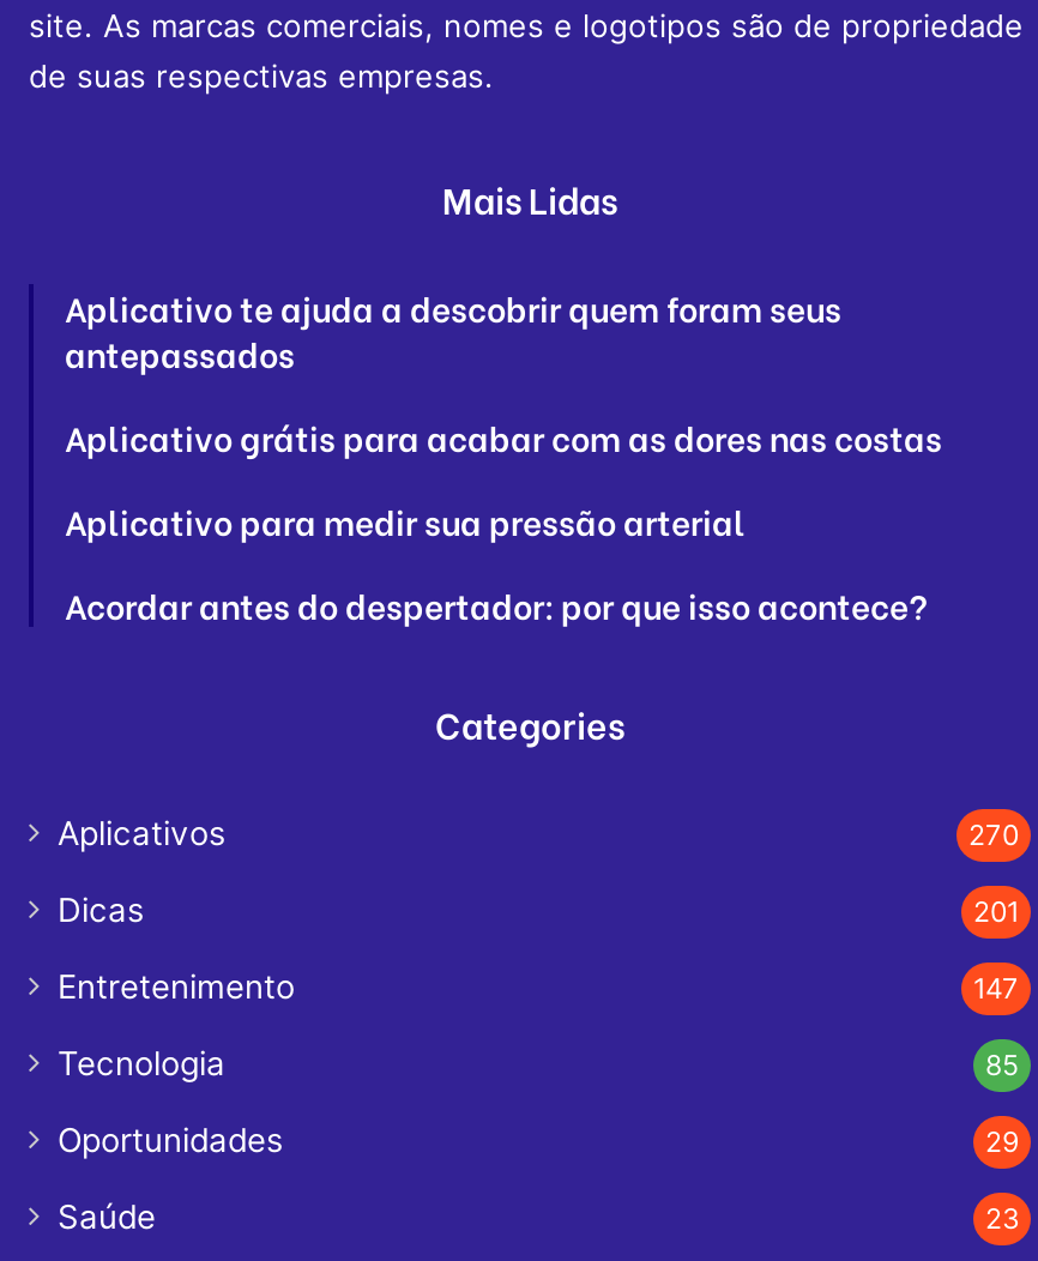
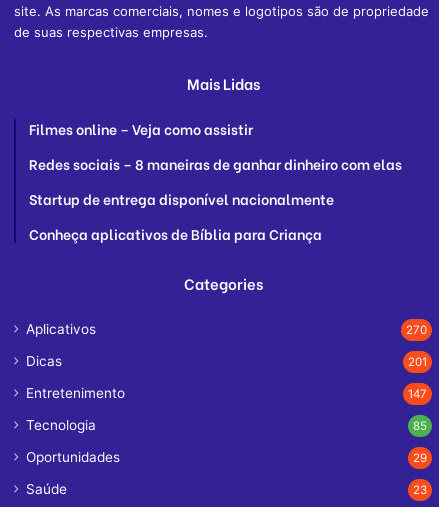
- Aplicativo te ajuda a descobrir quem foram seus
- antepassados
+ Filmes online – Veja como assistir

- Aplicativo grátis para acabar com as dores nas costas
+ Redes sociais – 8 maneiras de ganhar dinheiro com elas

- Aplicativo para medir sua pressão arterial
+ Startup de entrega disponível nacionalmente

- Acordar antes do despertador: por que isso acontece?
+ Conheça aplicativos de Bíblia para Criança
